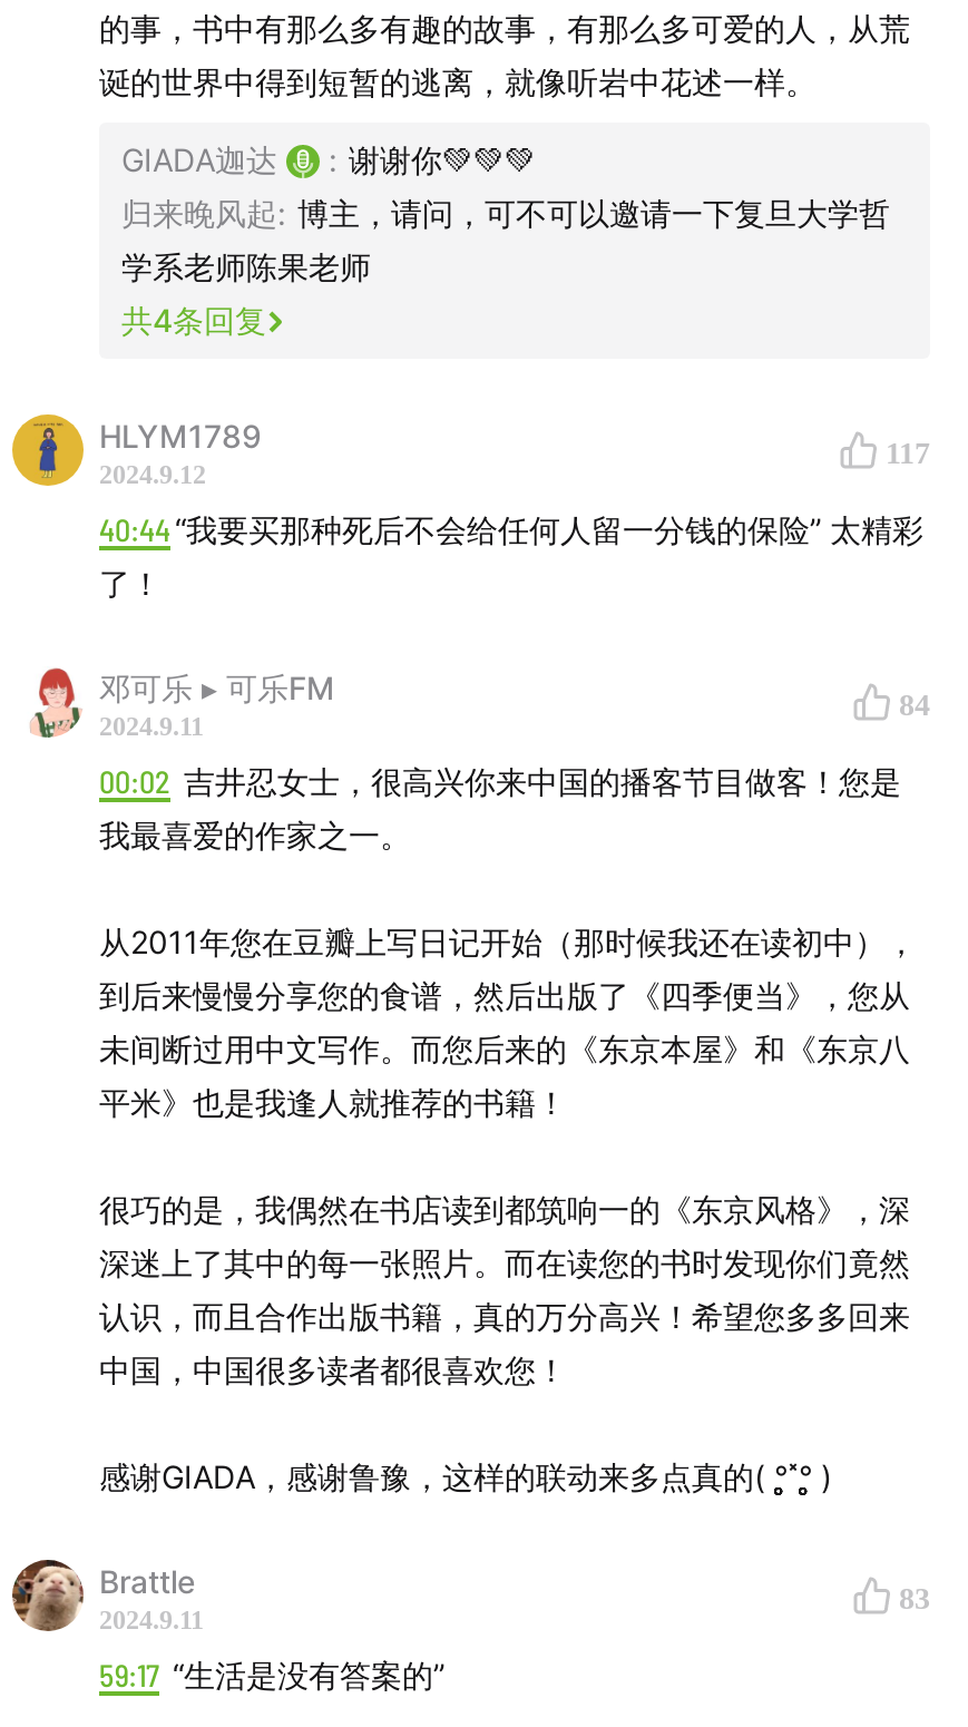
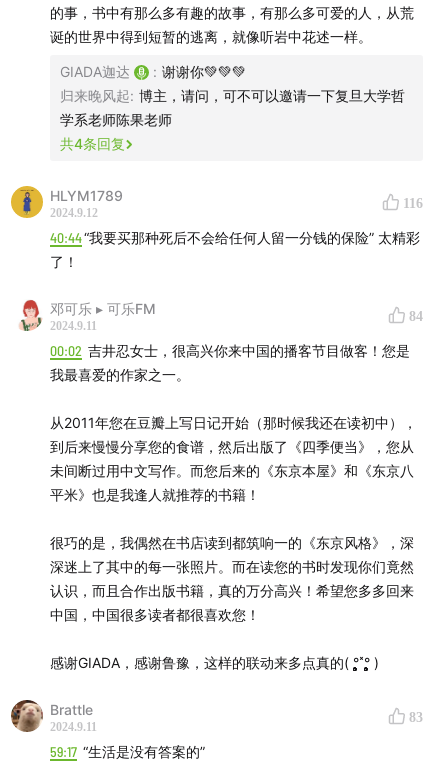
- 117
+ 116
